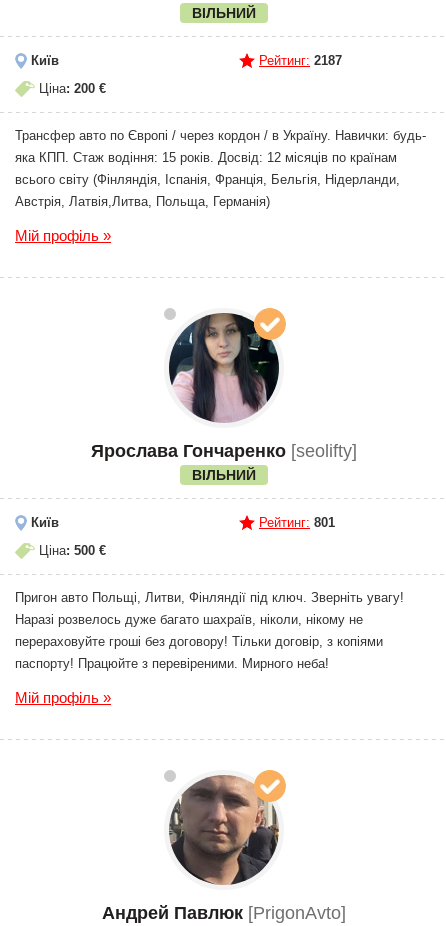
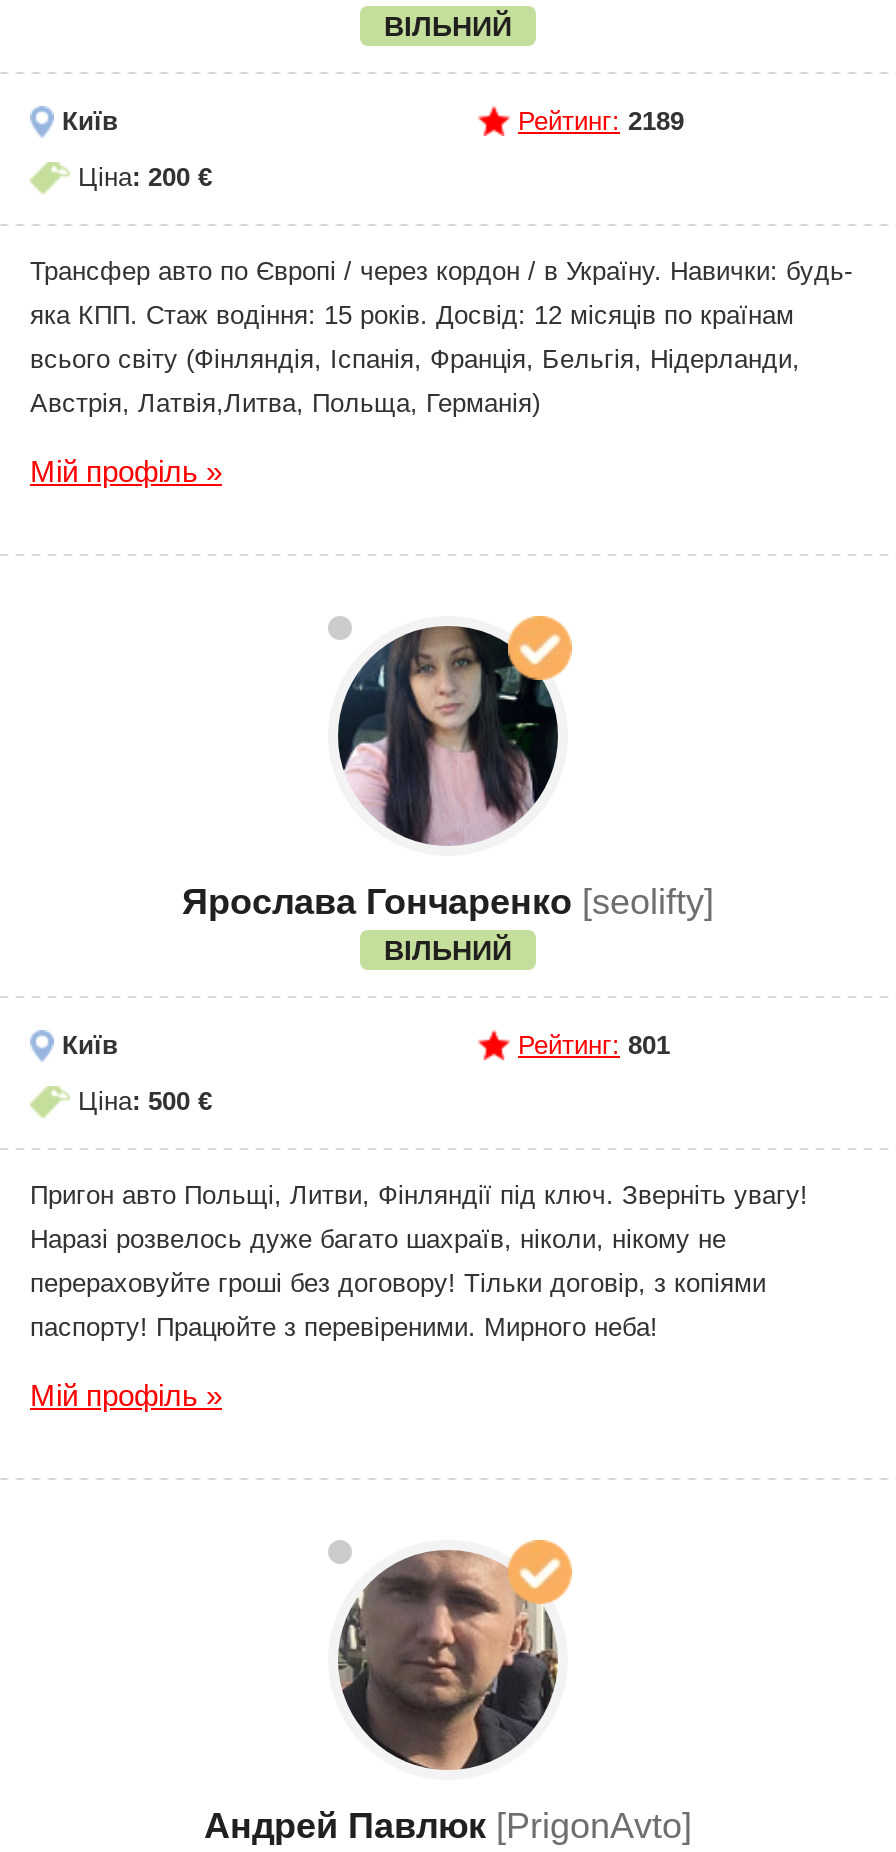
- Рейтинг: 2187
+ Рейтинг: 2189
